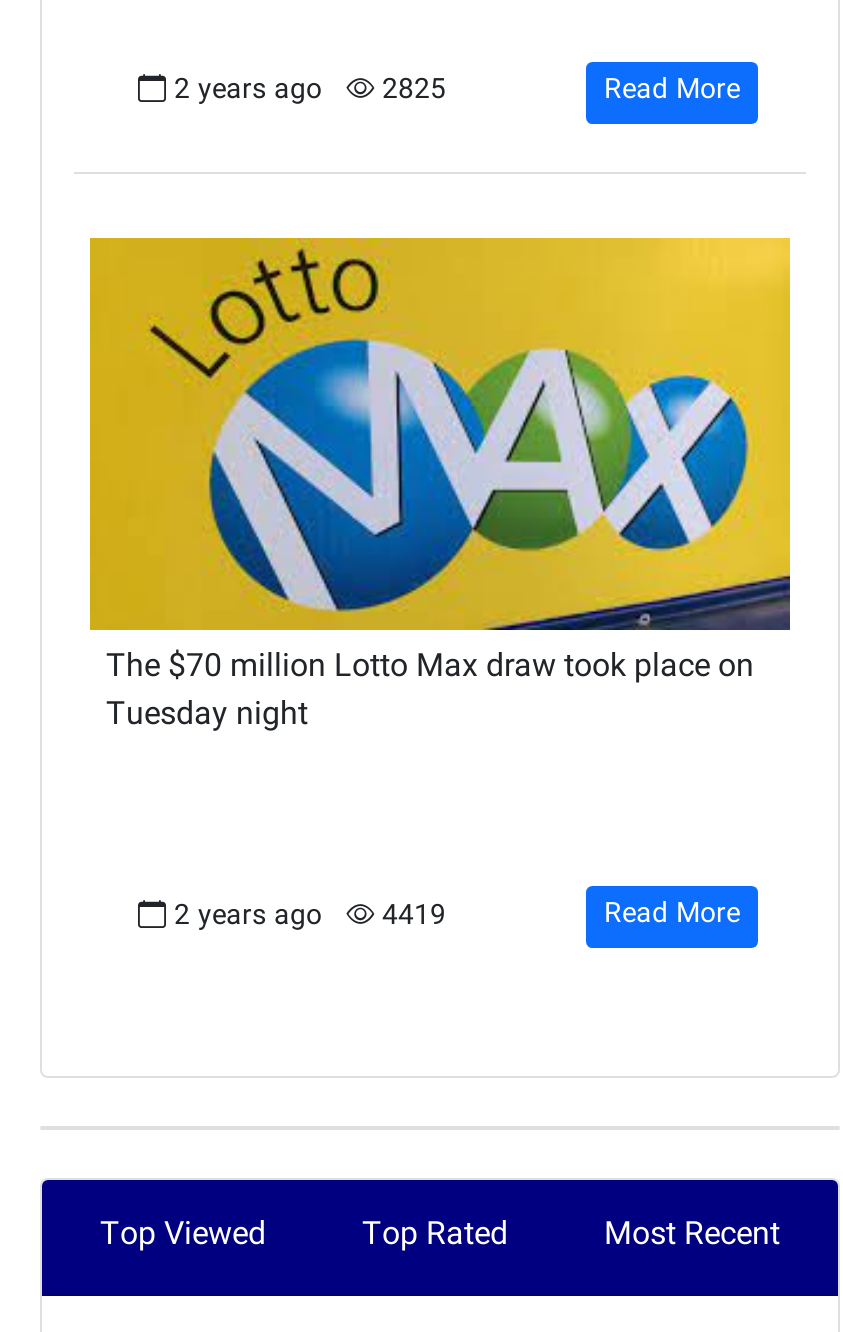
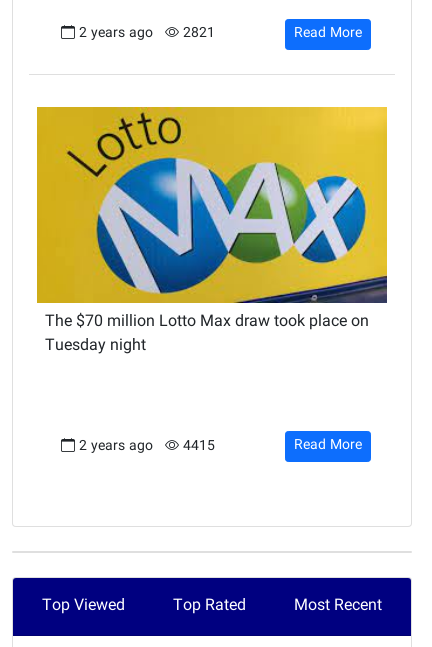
- 2 years ago 2825
+ 2 years ago 2821

- 2 years ago 4419
+ 2 years ago 4415
